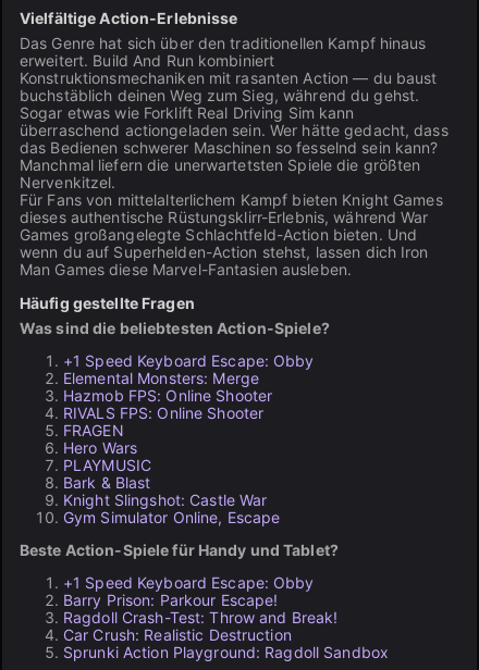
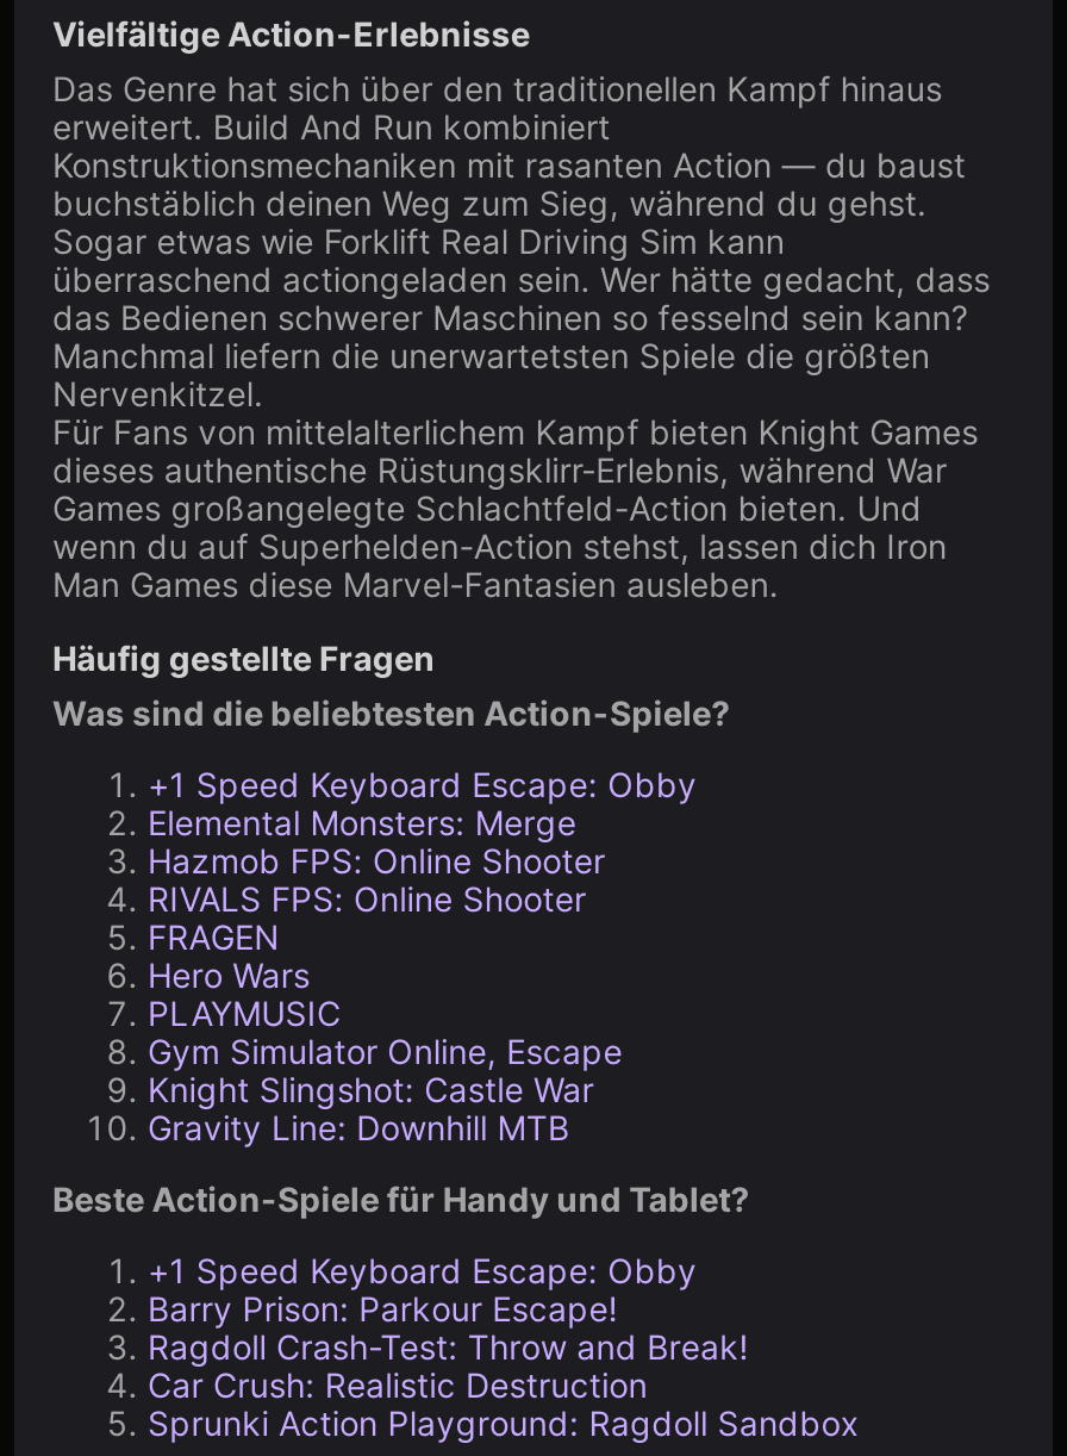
- Bark & Blast

moved up: Gym Simulator Online, Escape

+ Gravity Line: Downhill MTB
